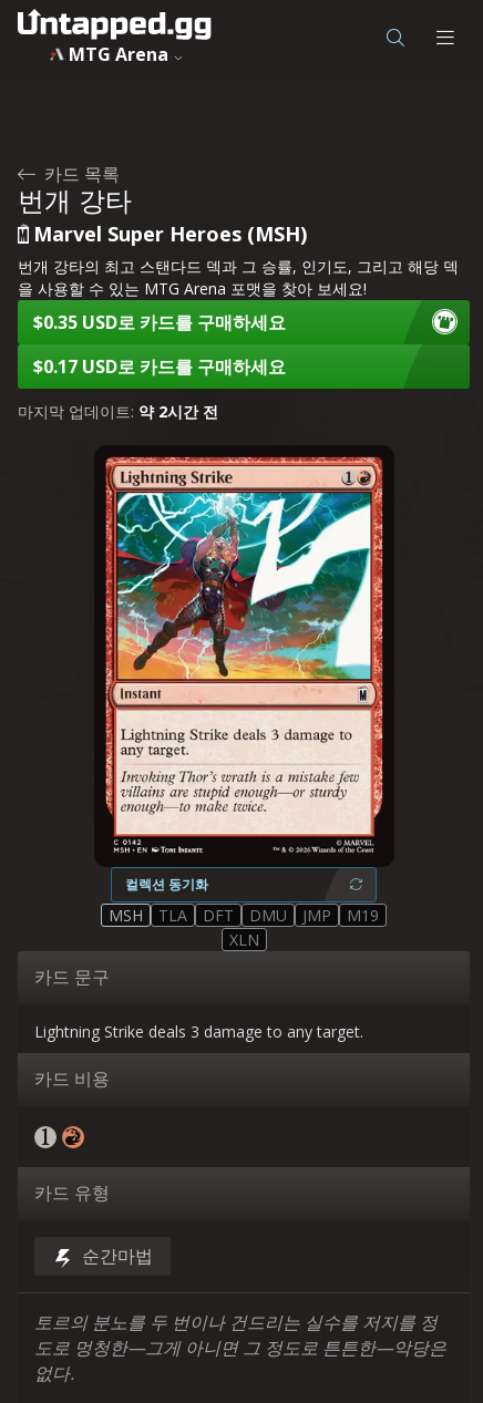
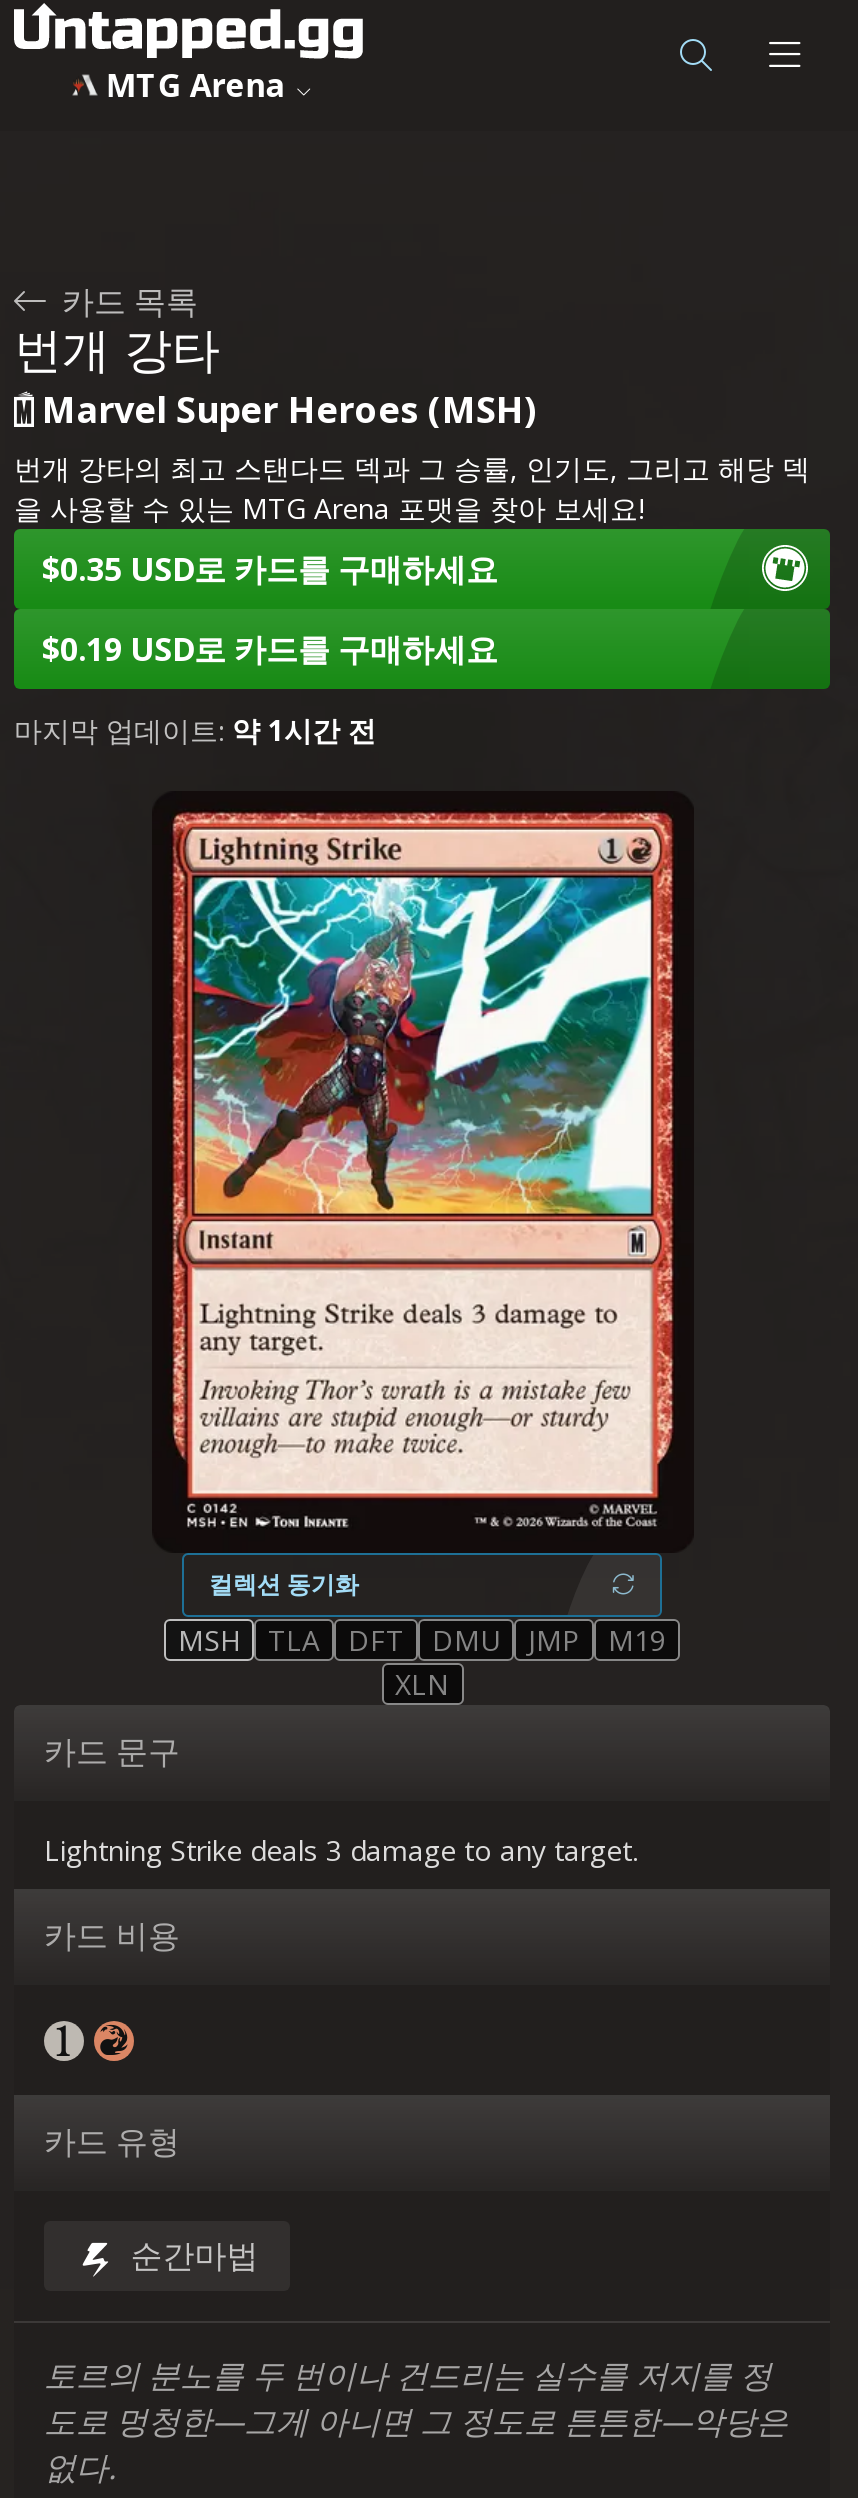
- $0.17 USD로 카드를 구매하세요
+ $0.19 USD로 카드를 구매하세요

- 마지막 업데이트: 약 2시간 전
+ 마지막 업데이트: 약 1시간 전
